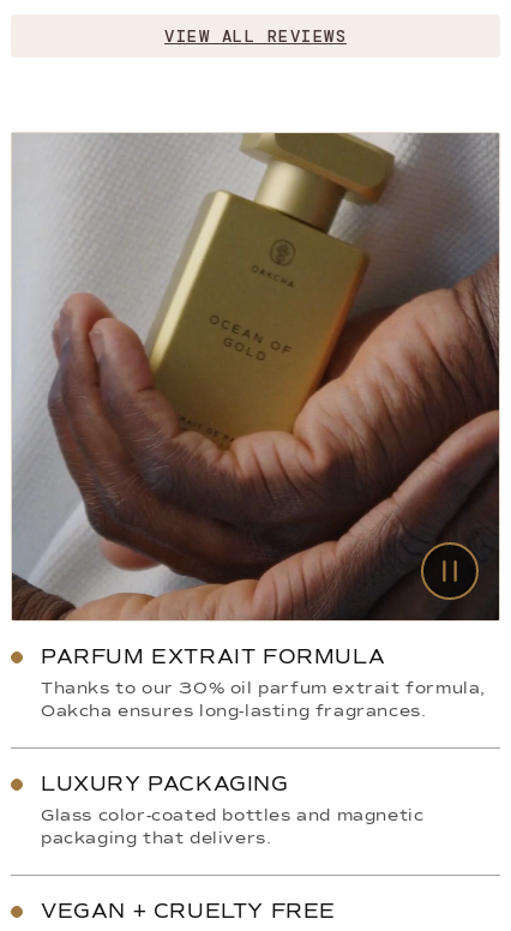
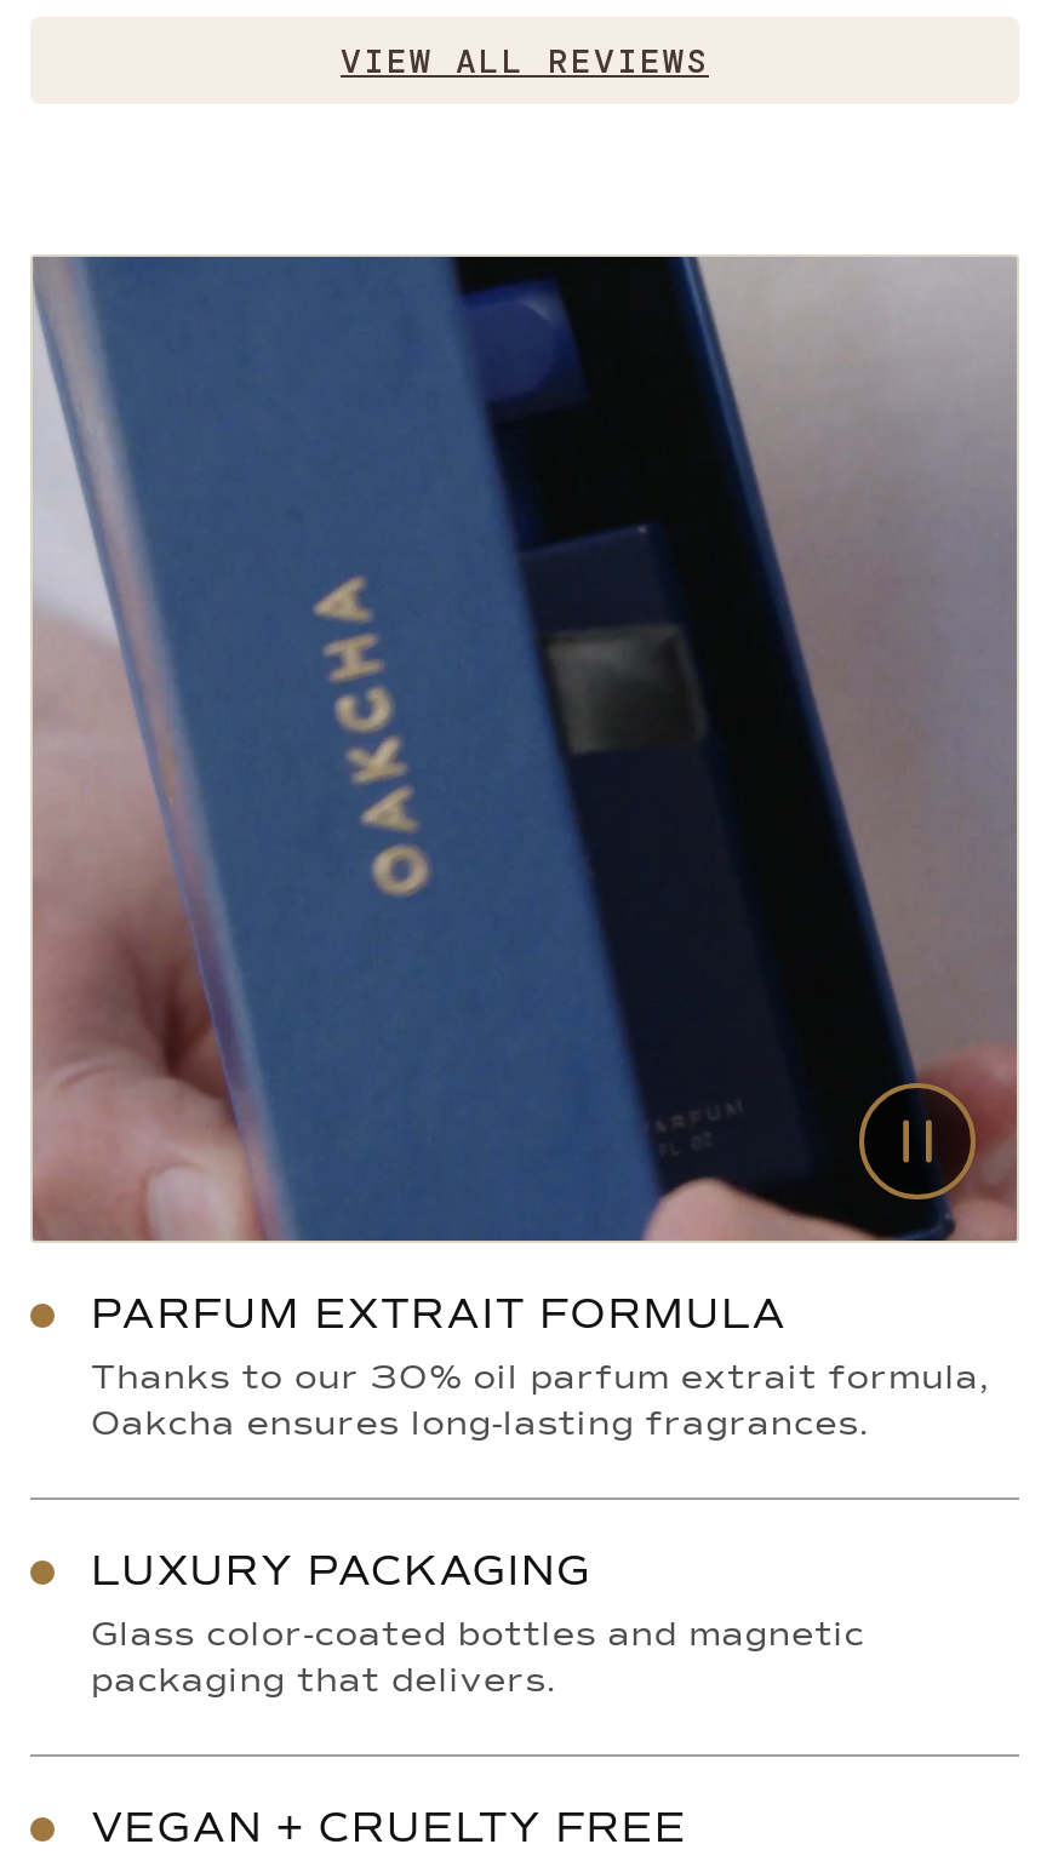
- [image]
+ [image]
